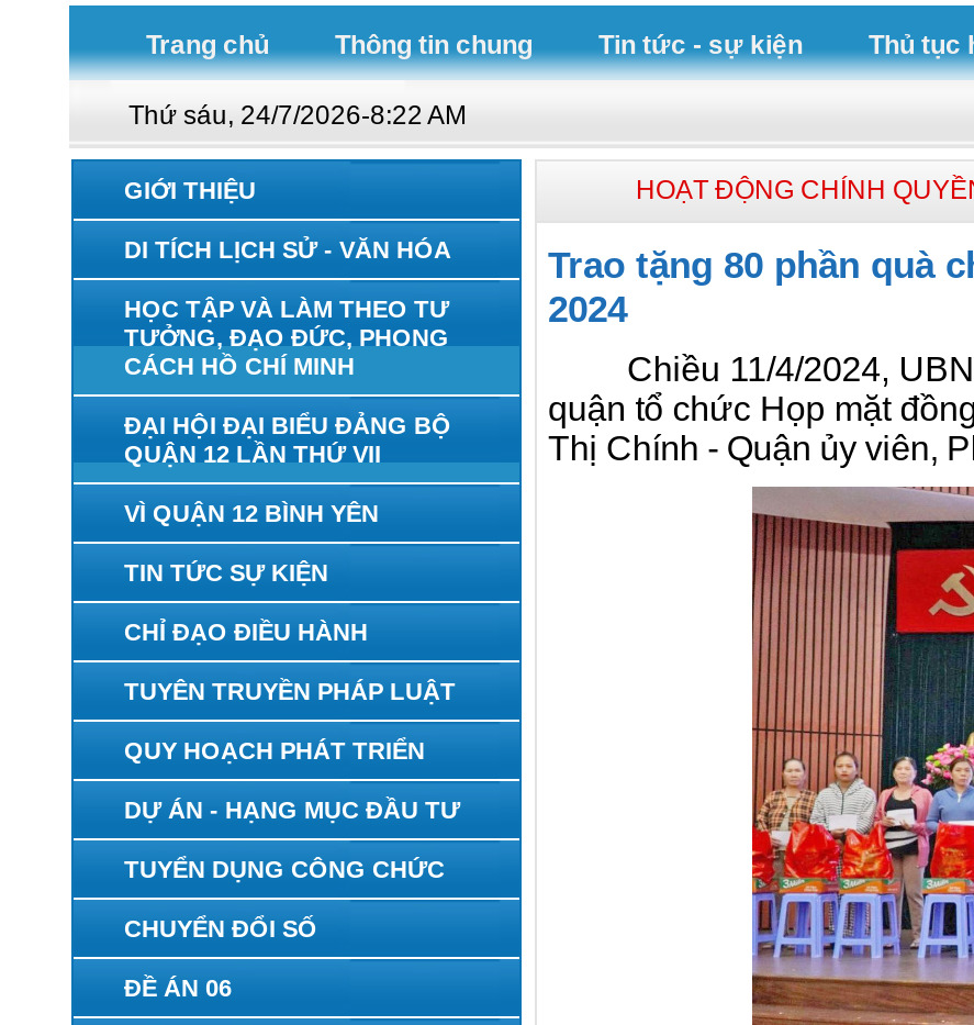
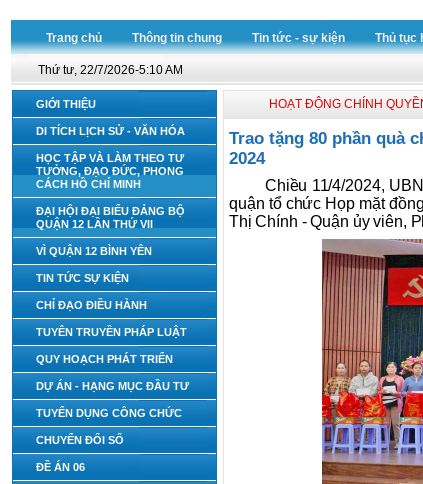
- Thứ sáu, 24/7/2026-8:22 AM
+ Thứ tư, 22/7/2026-5:10 AM
